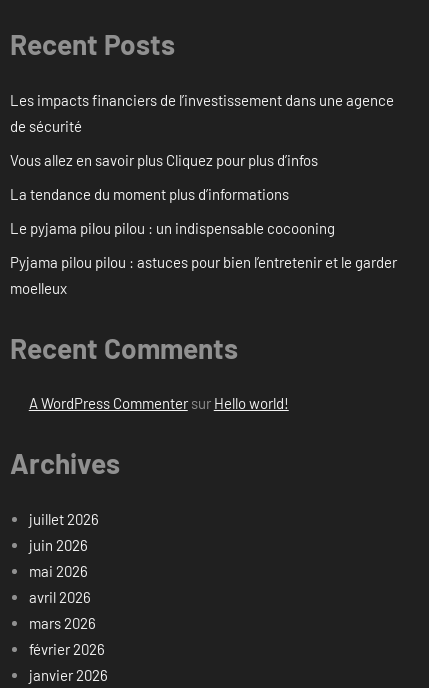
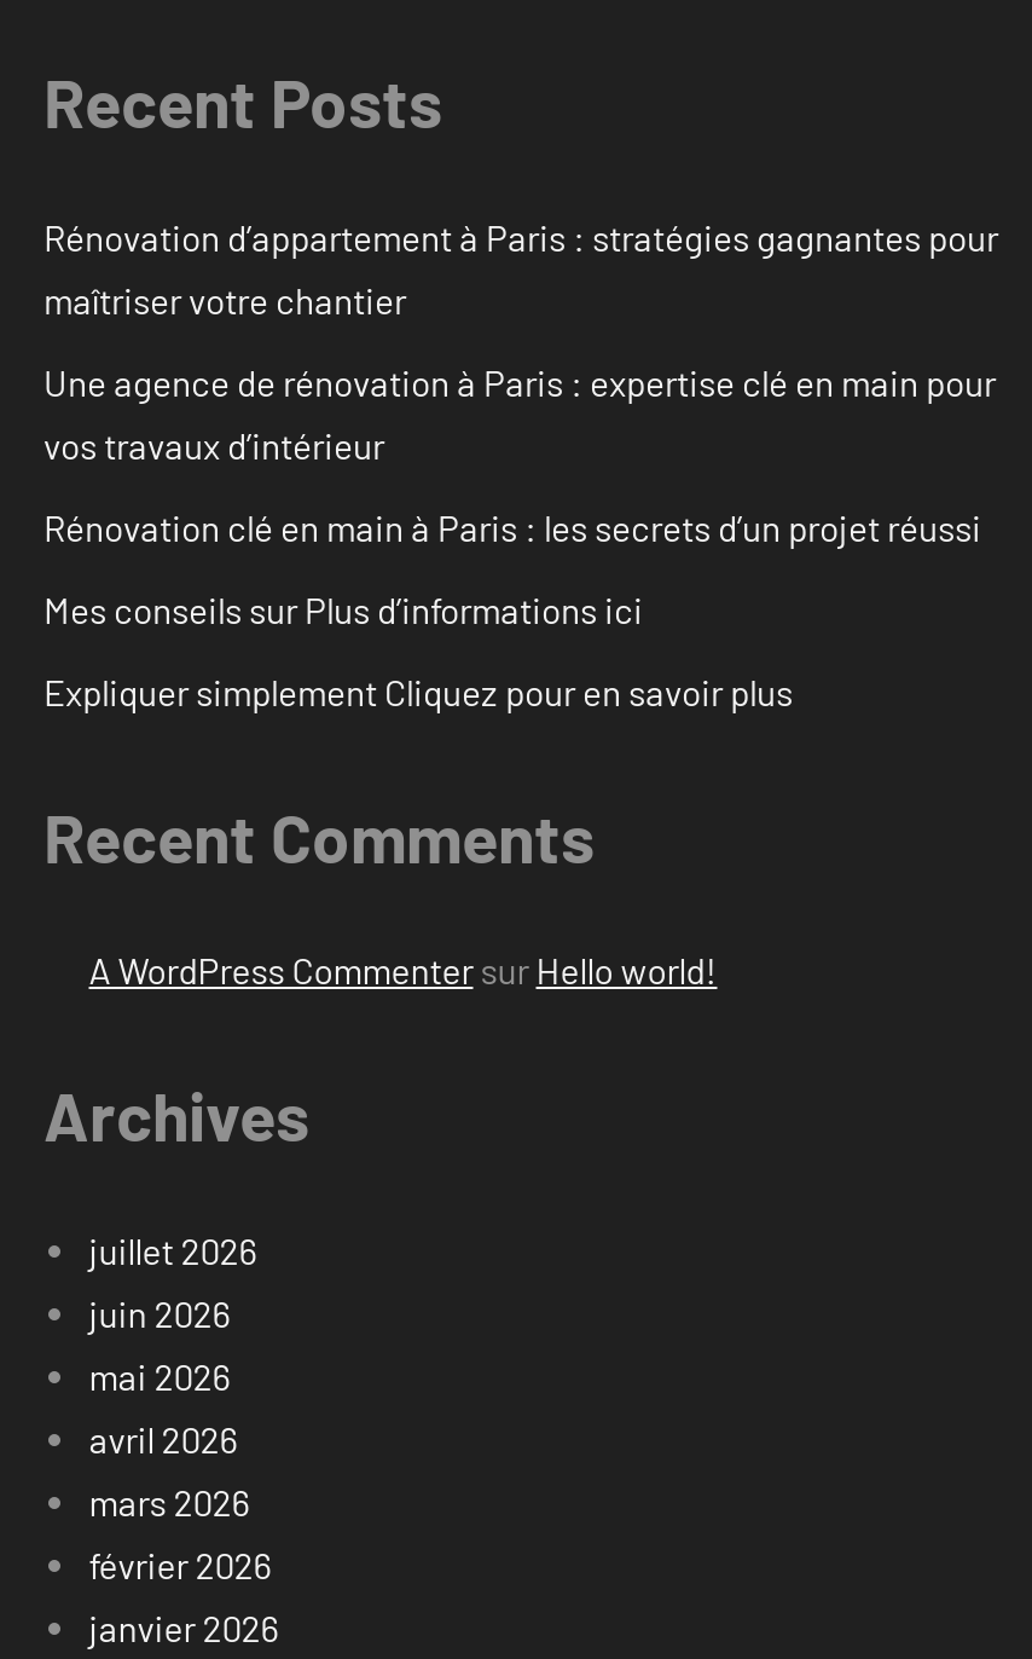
- Les impacts financiers de l’investissement dans une agence
- de sécurité
+ Rénovation d’appartement à Paris : stratégies gagnantes pour
+ maîtriser votre chantier

- Vous allez en savoir plus Cliquez pour plus d’infos
+ Une agence de rénovation à Paris : expertise clé en main pour
+ vos travaux d’intérieur

- La tendance du moment plus d’informations
+ Rénovation clé en main à Paris : les secrets d’un projet réussi

- Le pyjama pilou pilou : un indispensable cocooning
+ Mes conseils sur Plus d’informations ici

- Pyjama pilou pilou : astuces pour bien l’entretenir et le garder
- moelleux
+ Expliquer simplement Cliquez pour en savoir plus
